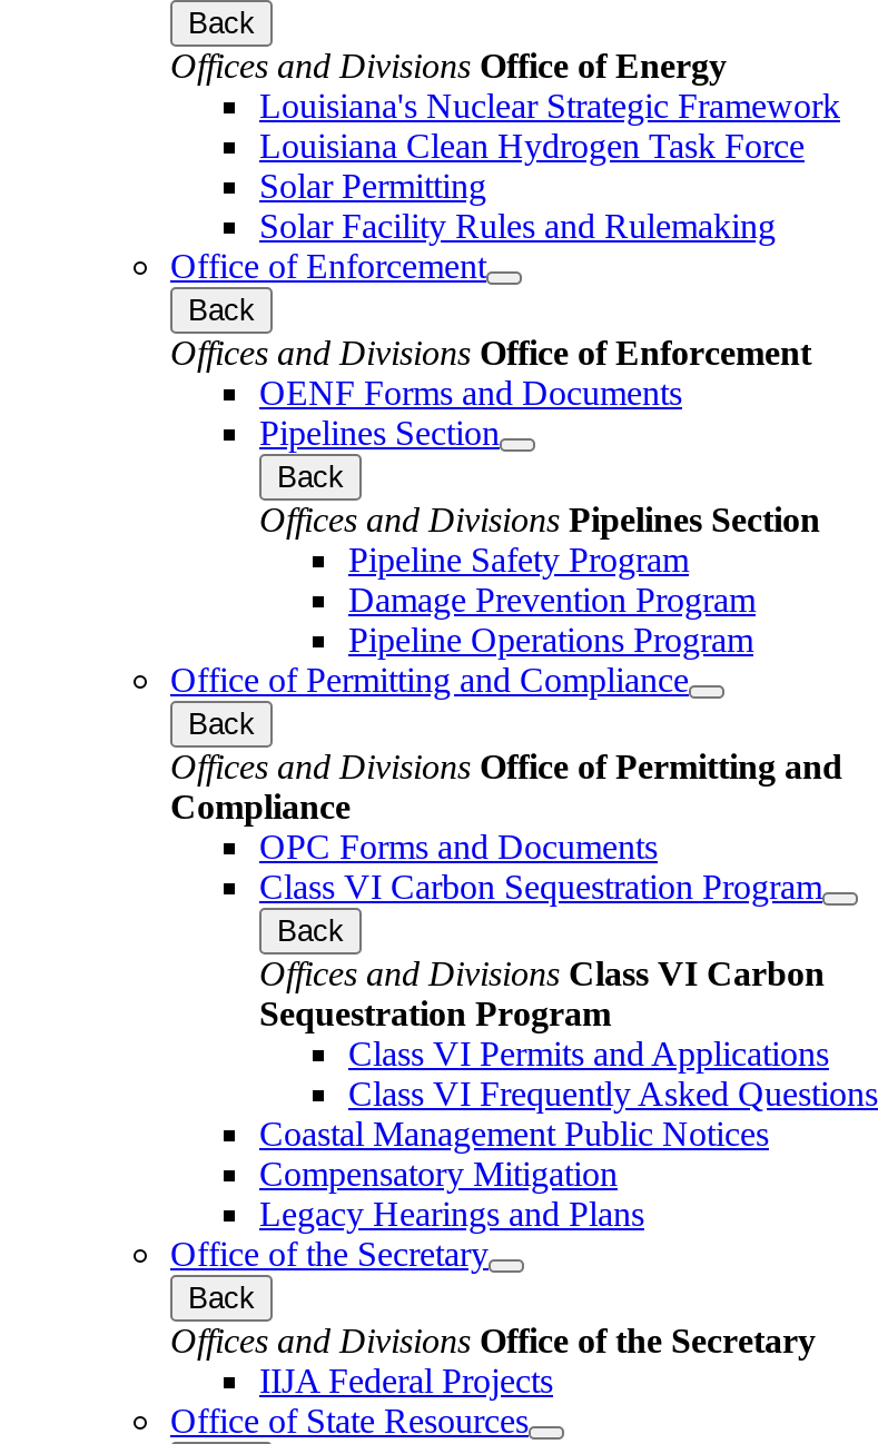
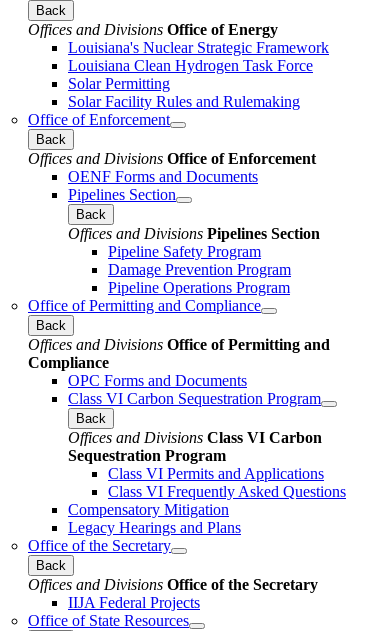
- Coastal Management Public Notices
